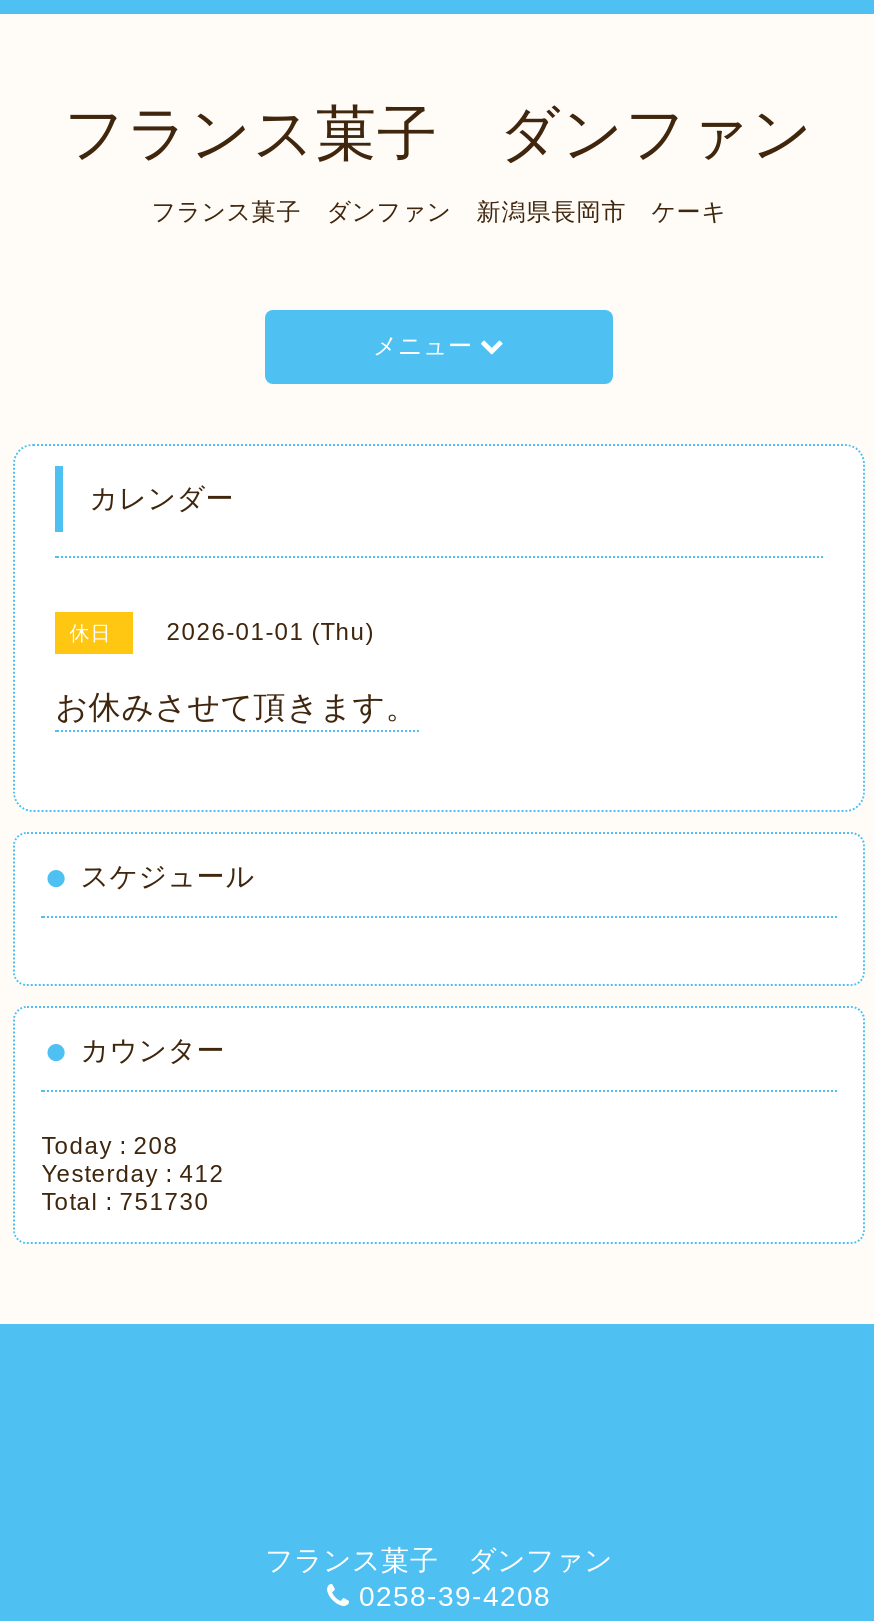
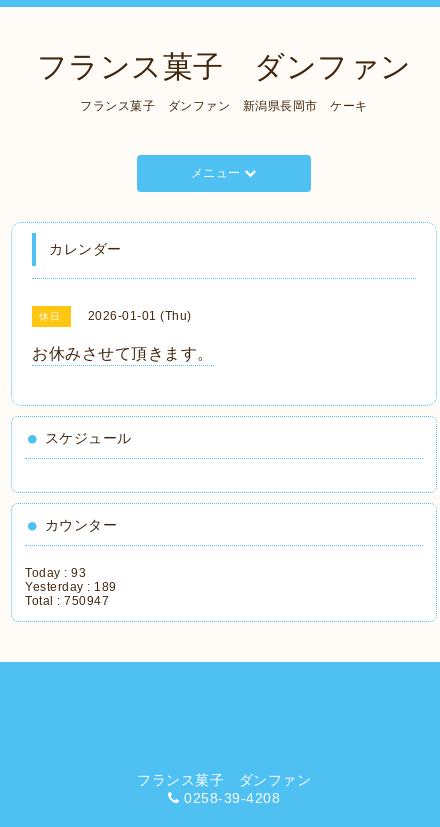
- Today : 208
+ Today : 93

- Yesterday : 412
+ Yesterday : 189

- Total : 751730
+ Total : 750947
